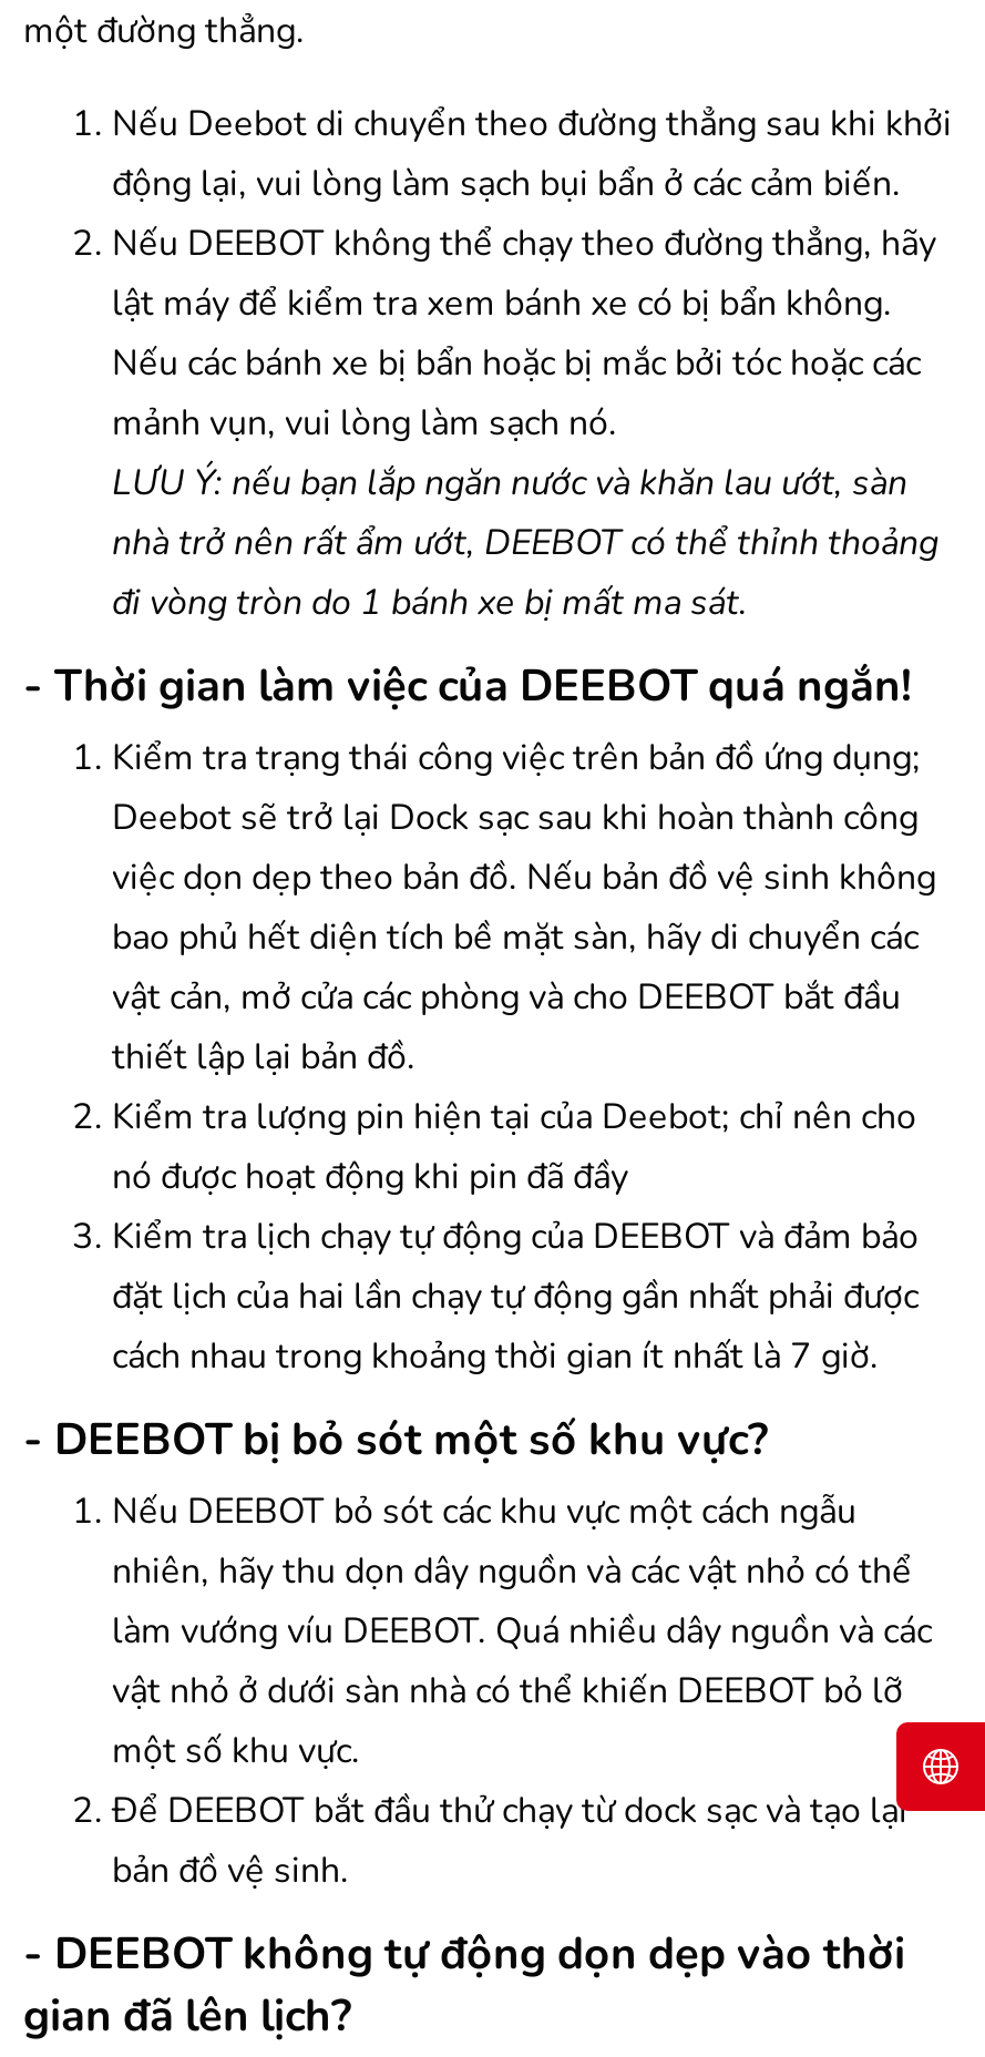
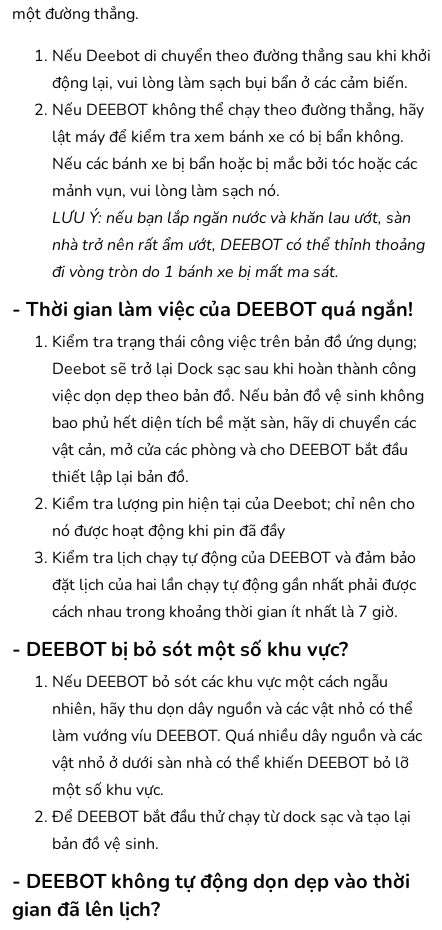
- [image]
